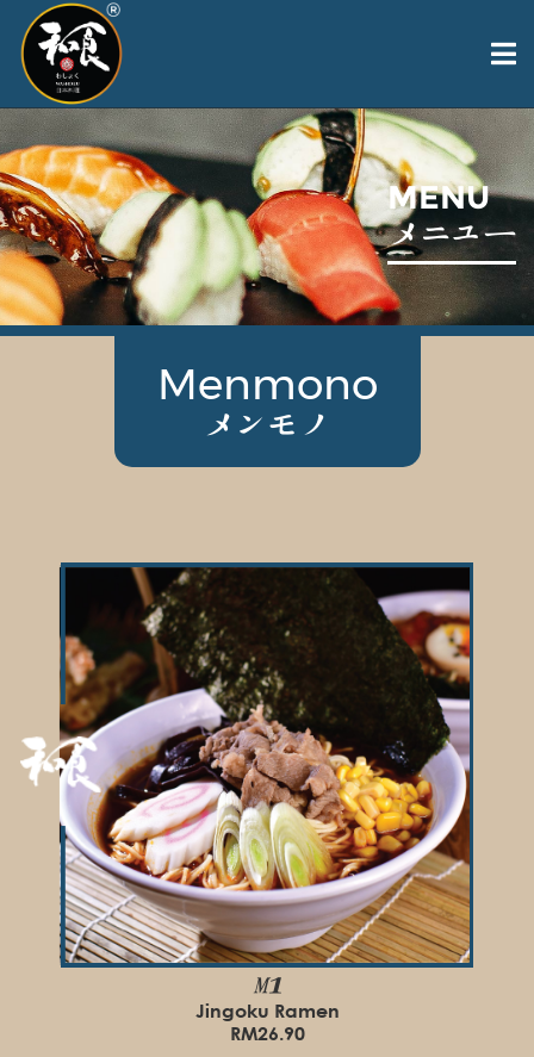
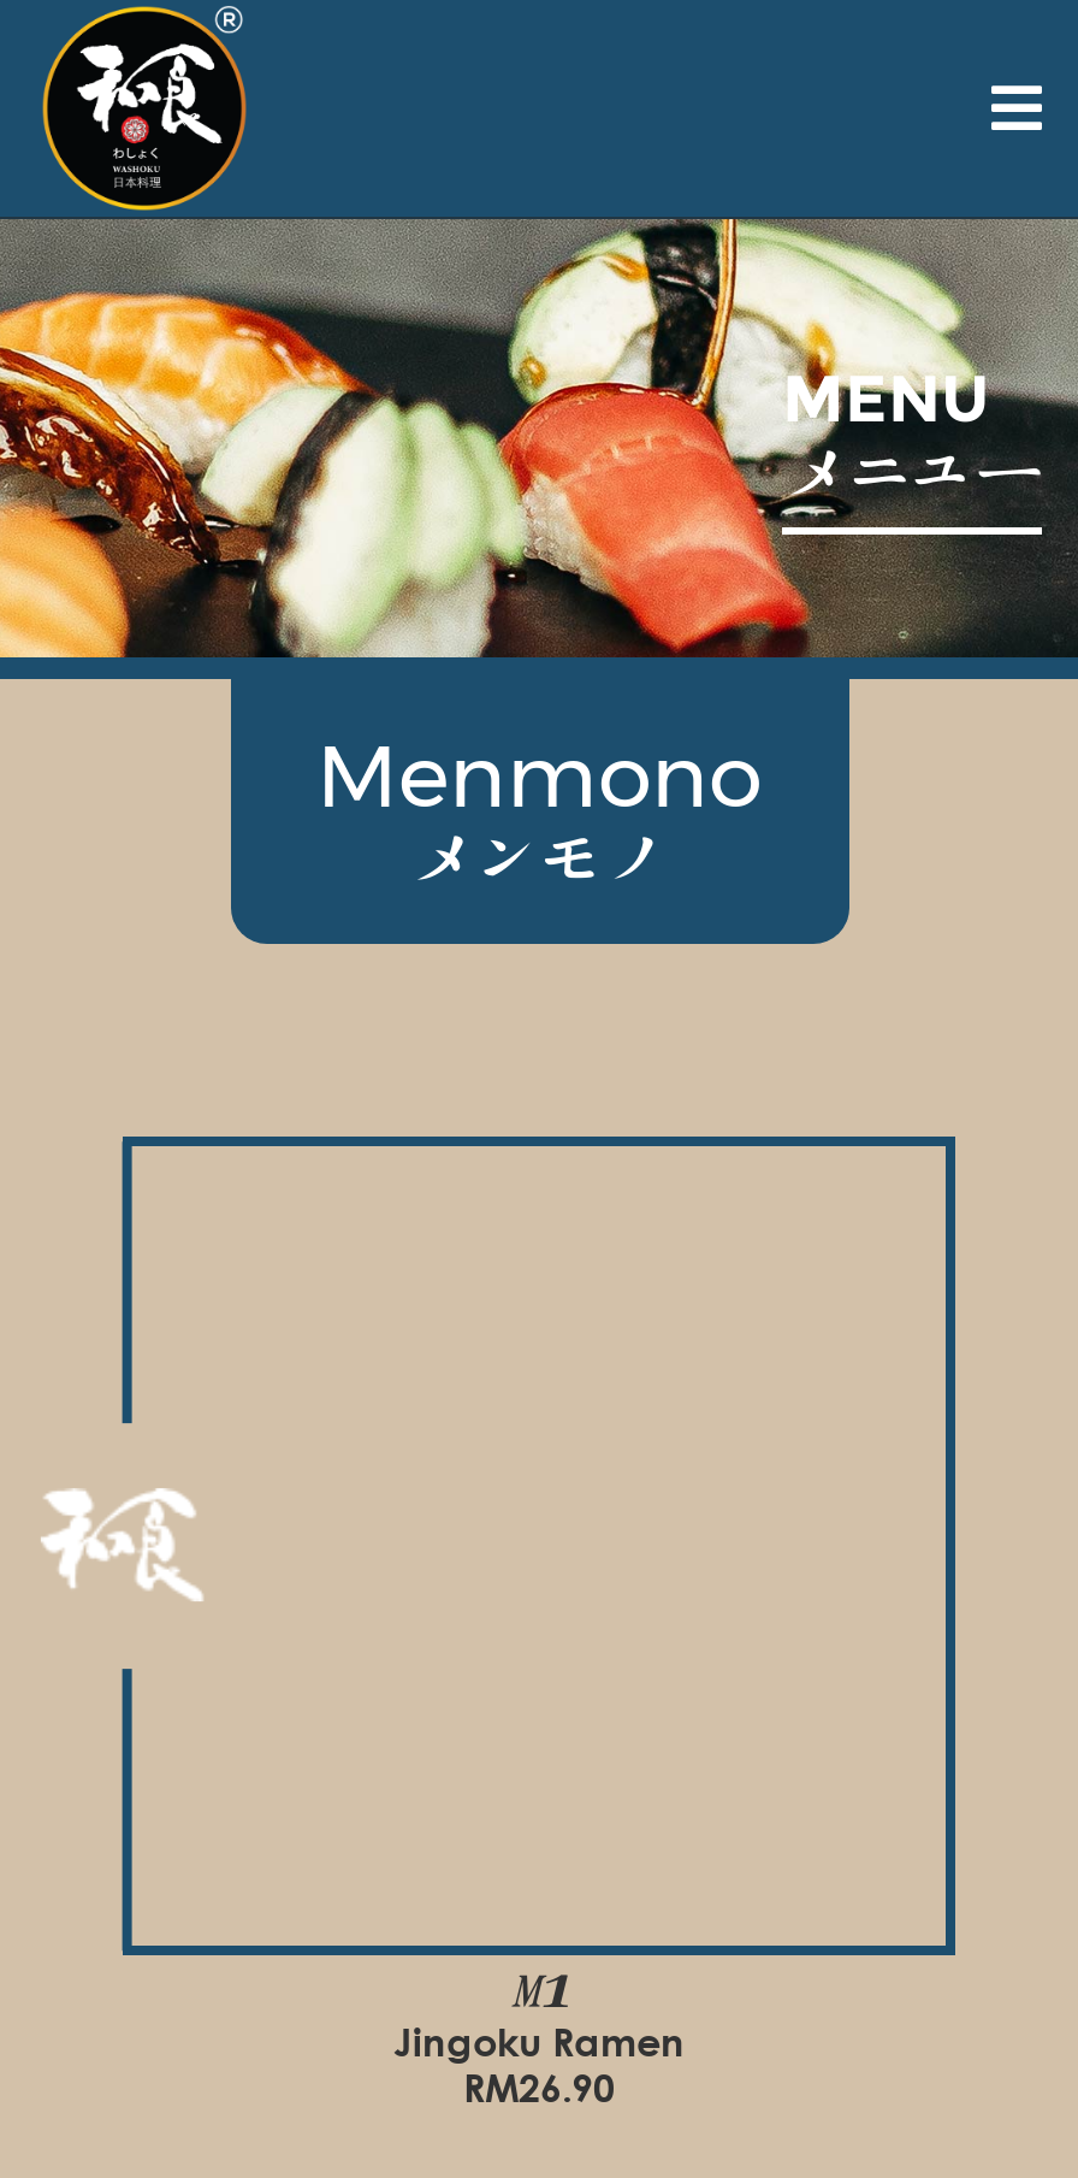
- [image]
